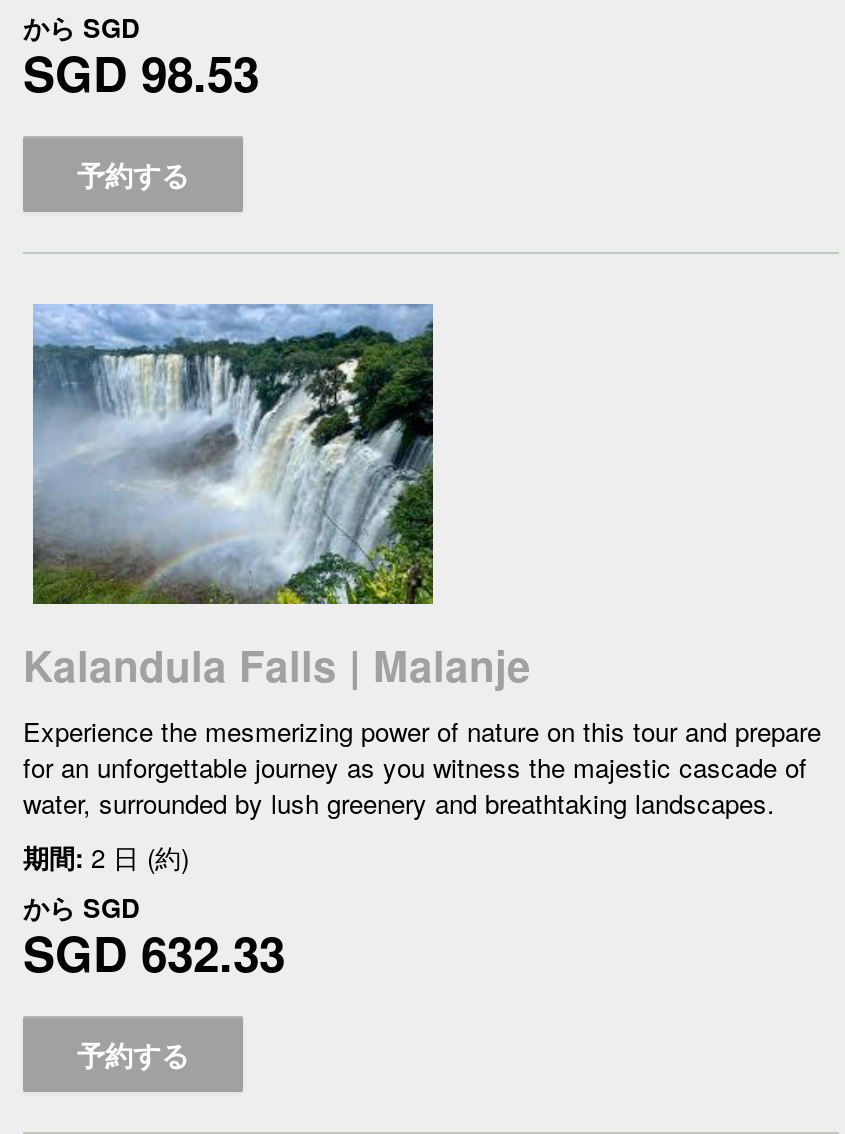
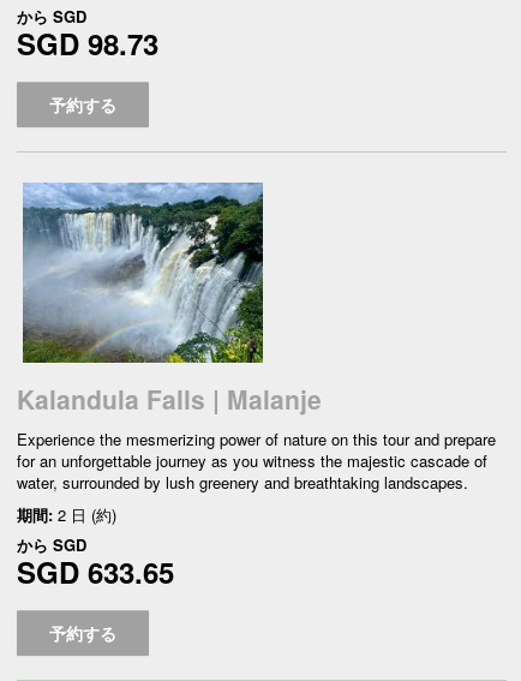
- SGD 98.53
+ SGD 98.73

- SGD 632.33
+ SGD 633.65
